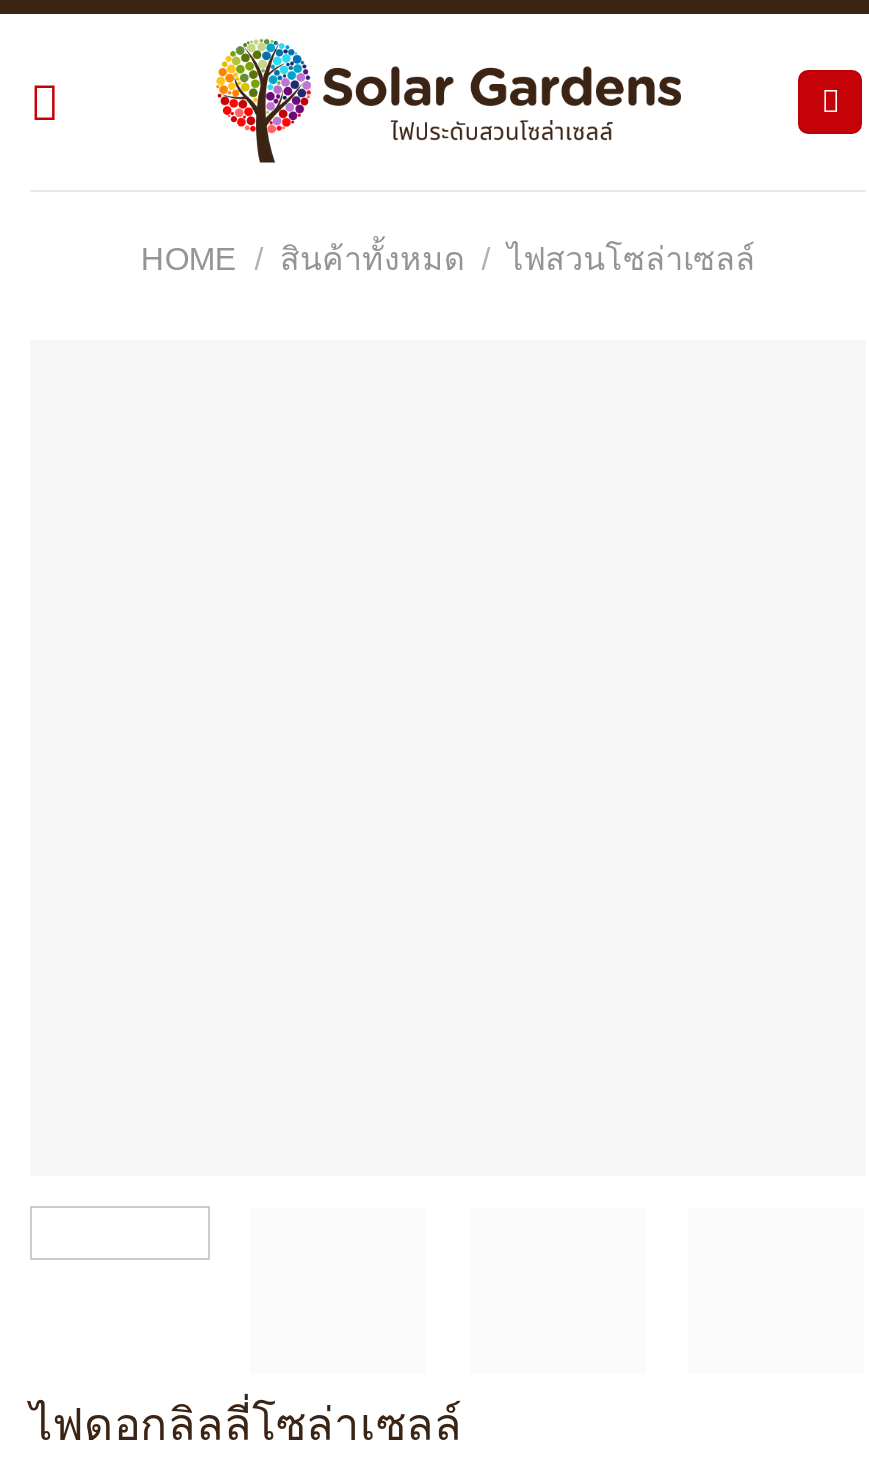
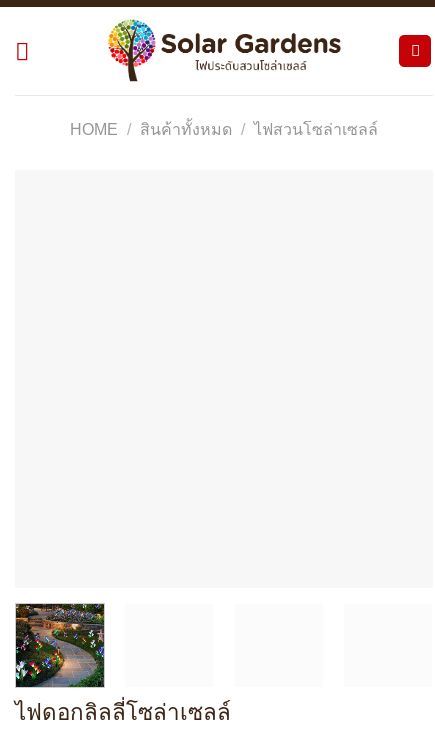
+ [image]
